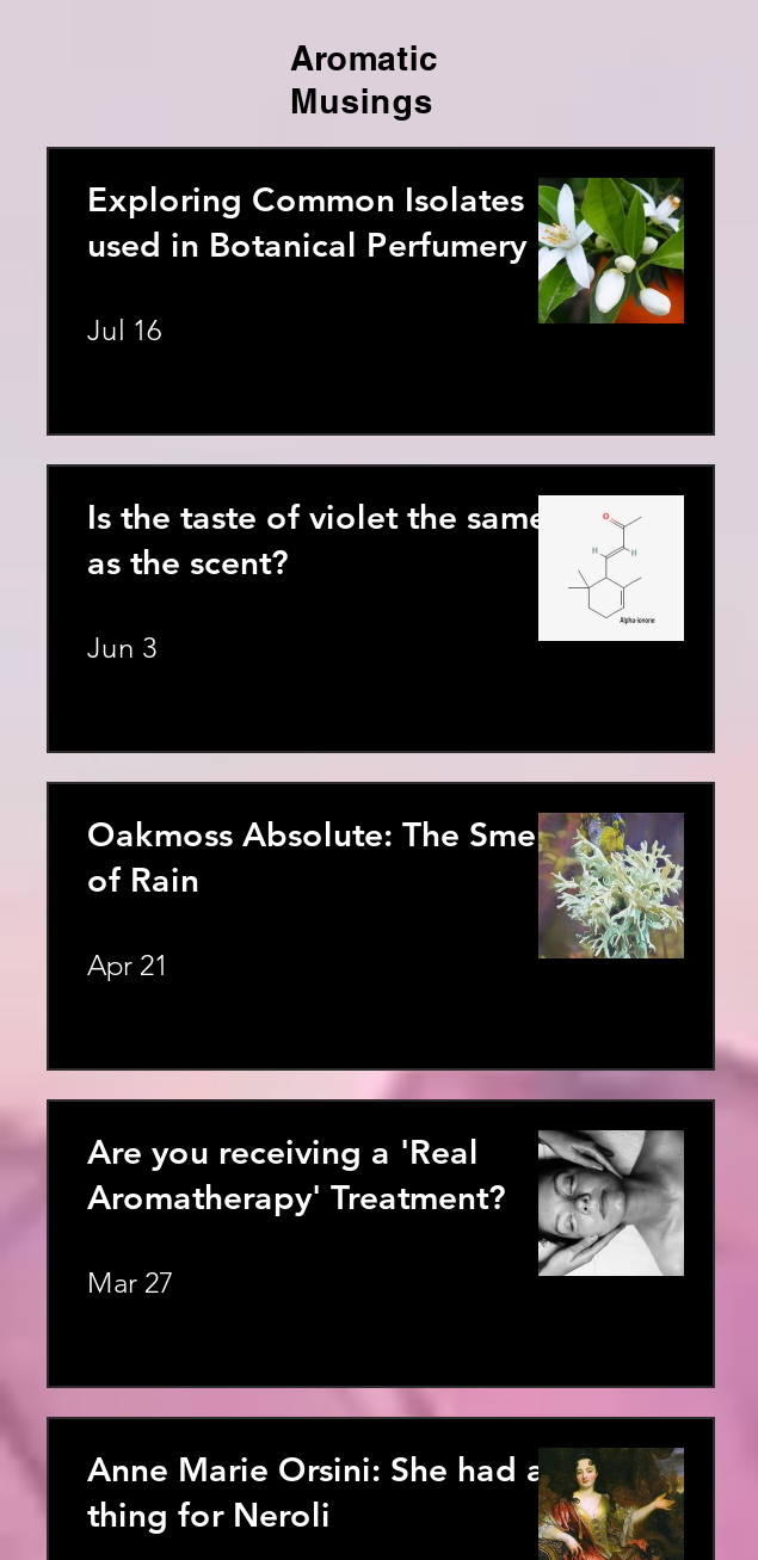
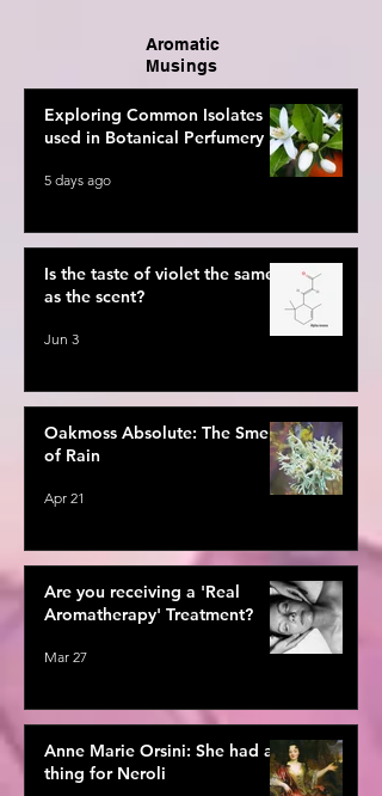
- Jul 16
+ 5 days ago
